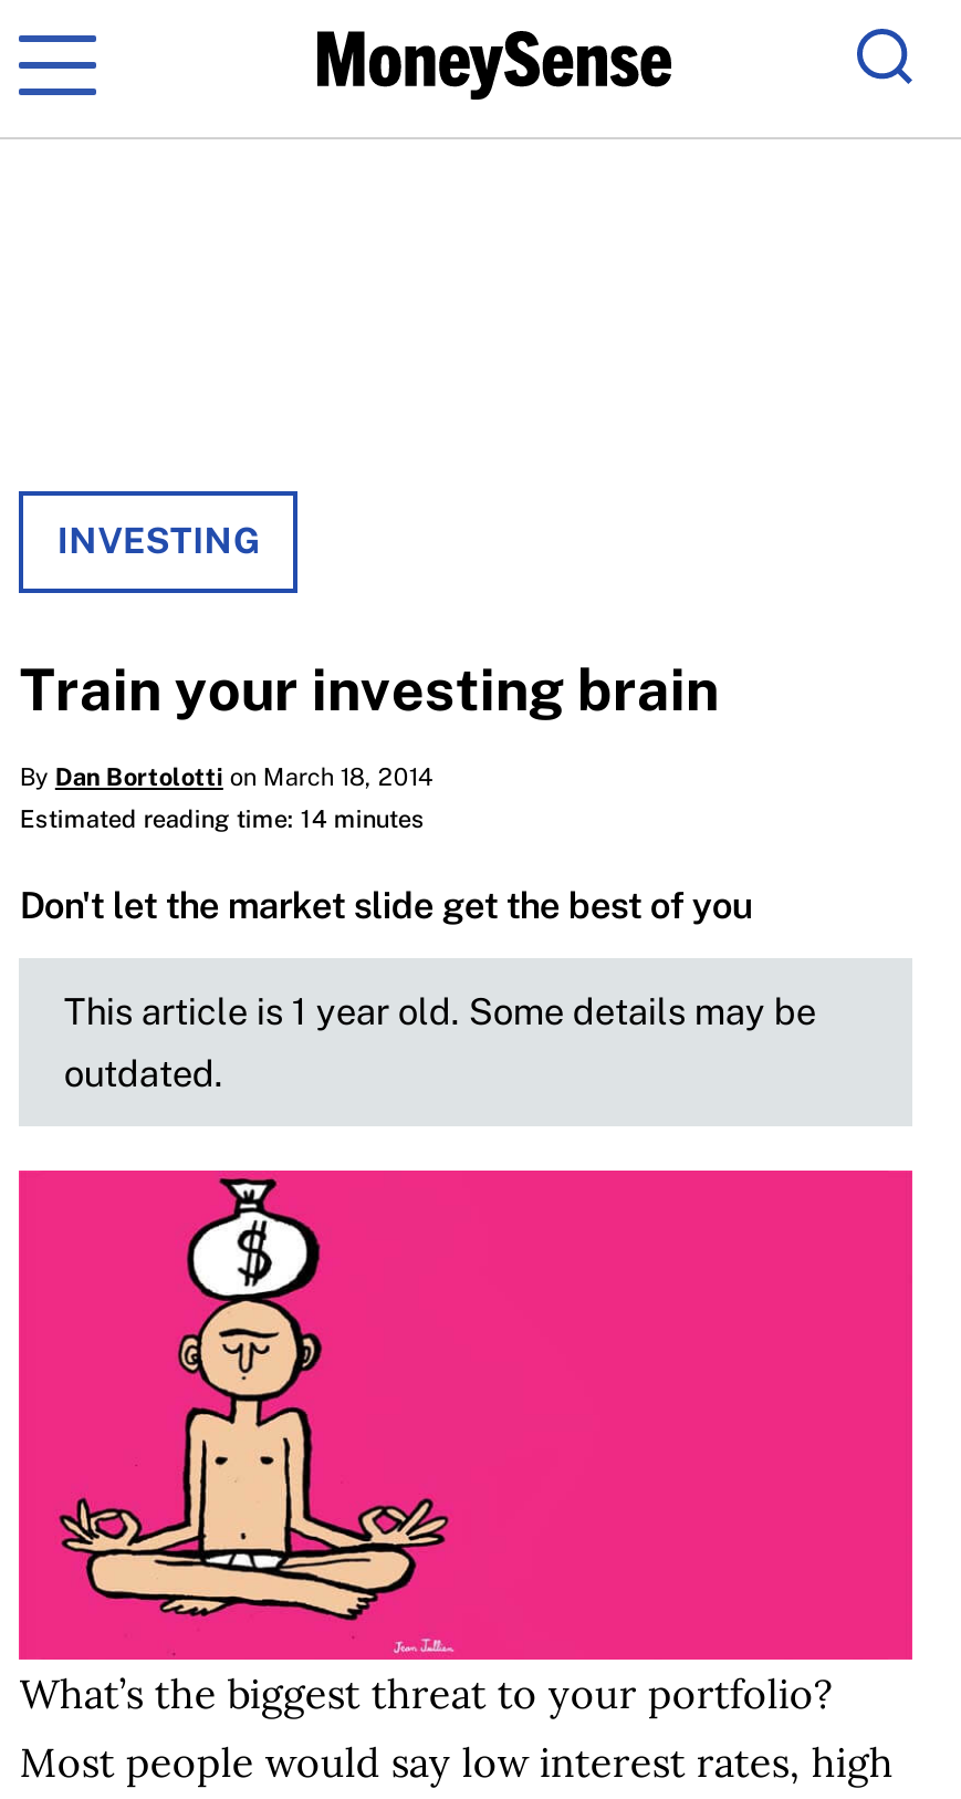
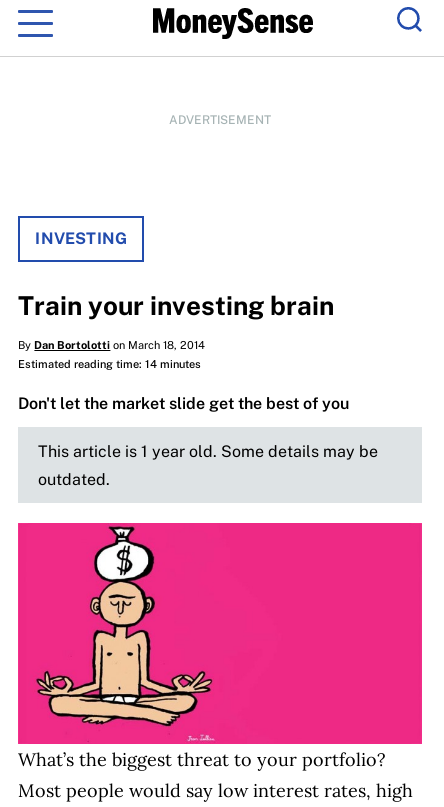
+ ADVERTISEMENT
